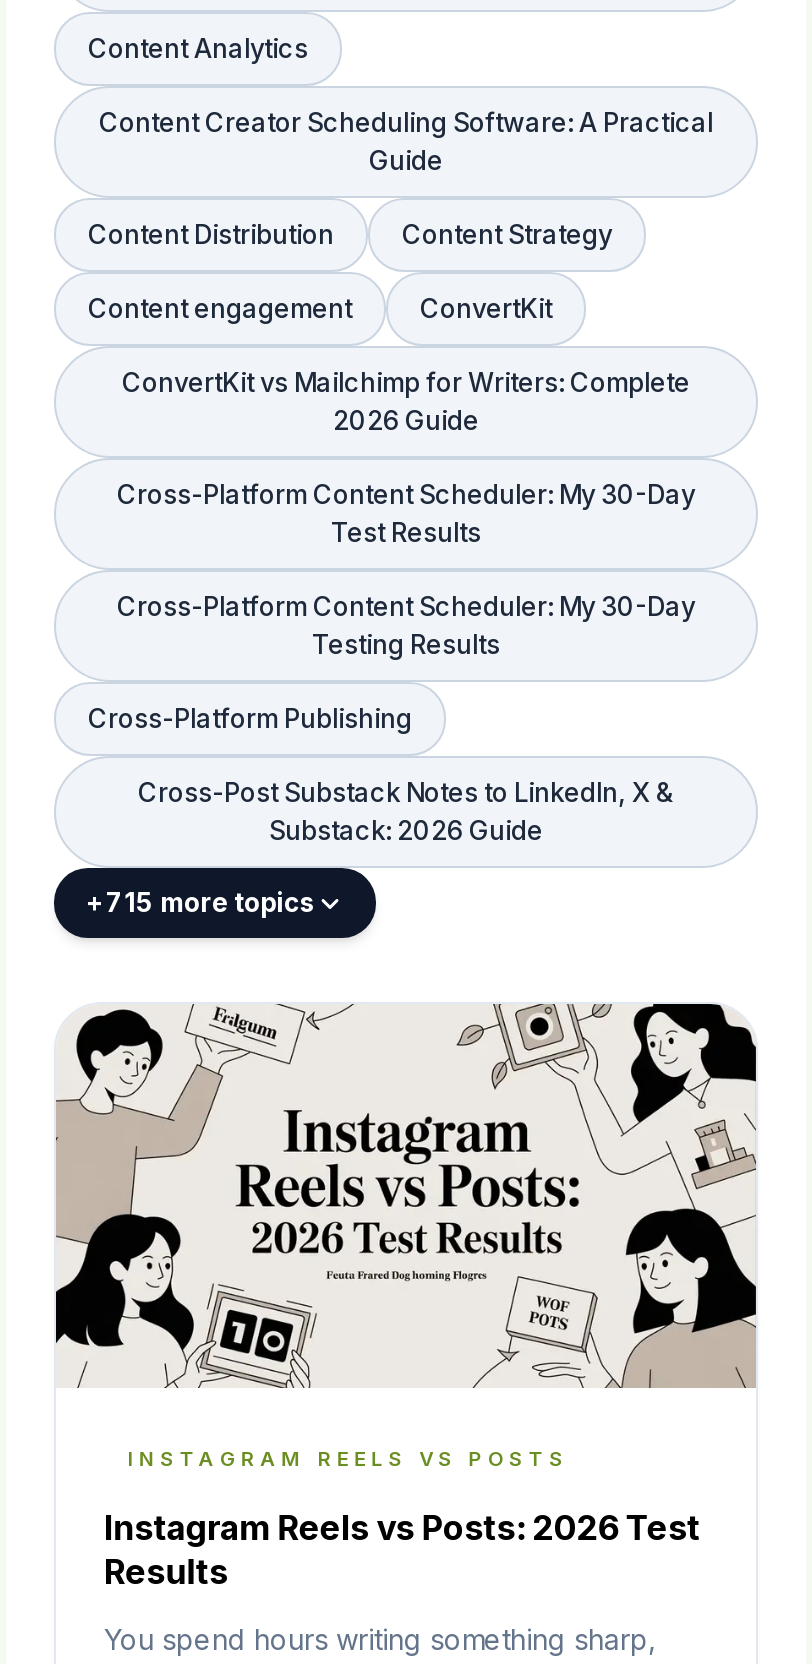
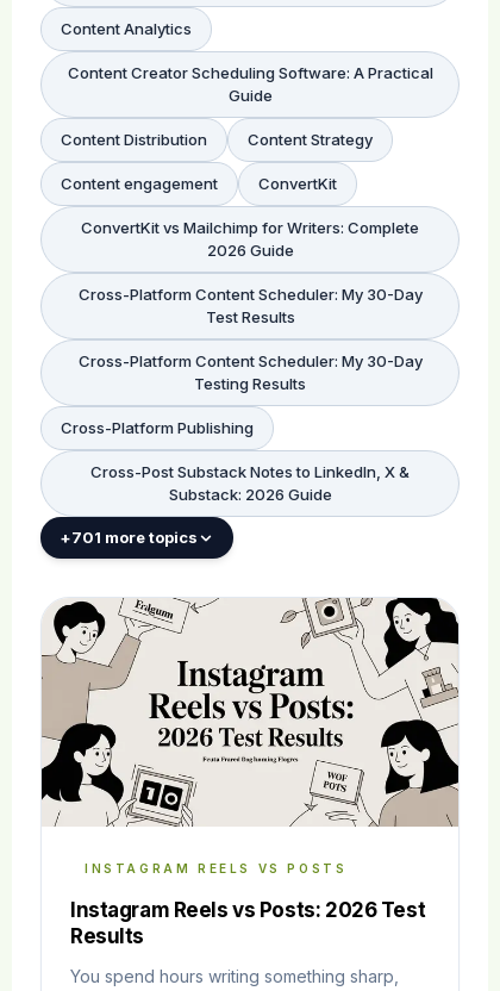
- + 715 more topics
+ + 701 more topics
